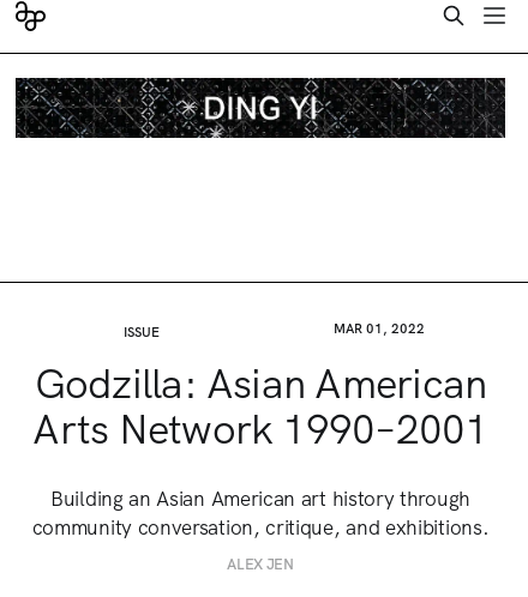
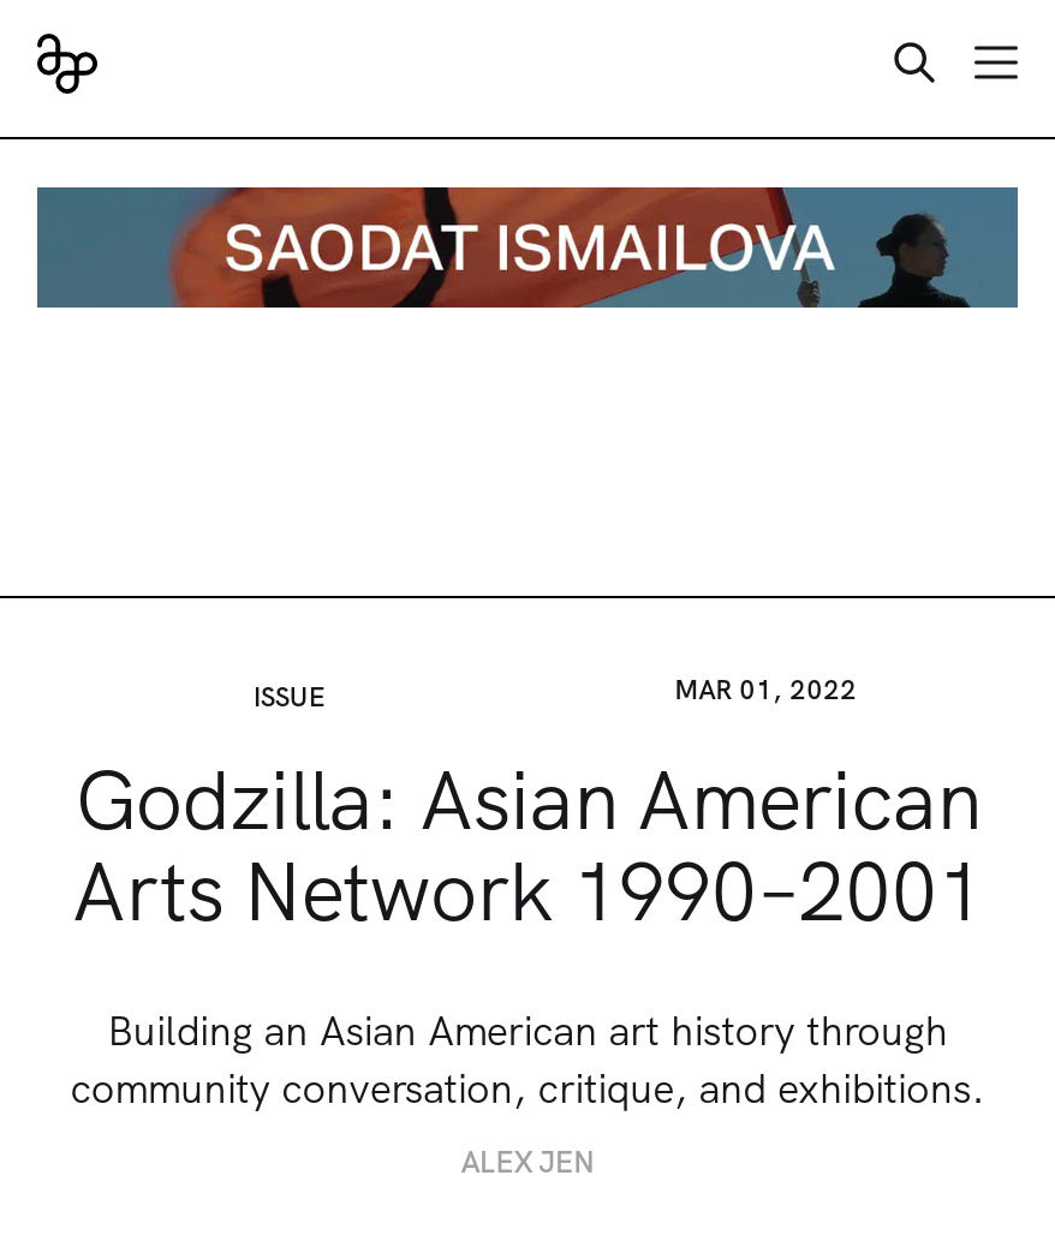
- [image]
+ [image]
